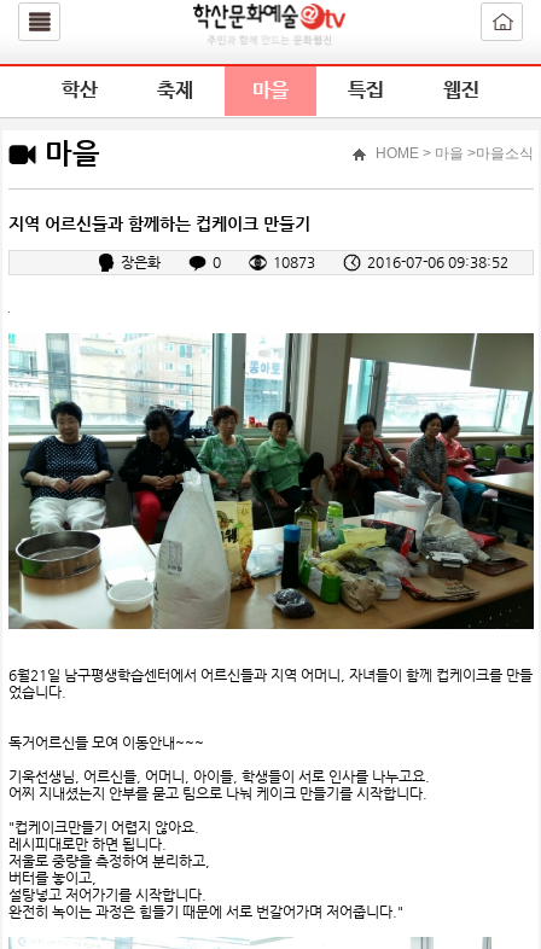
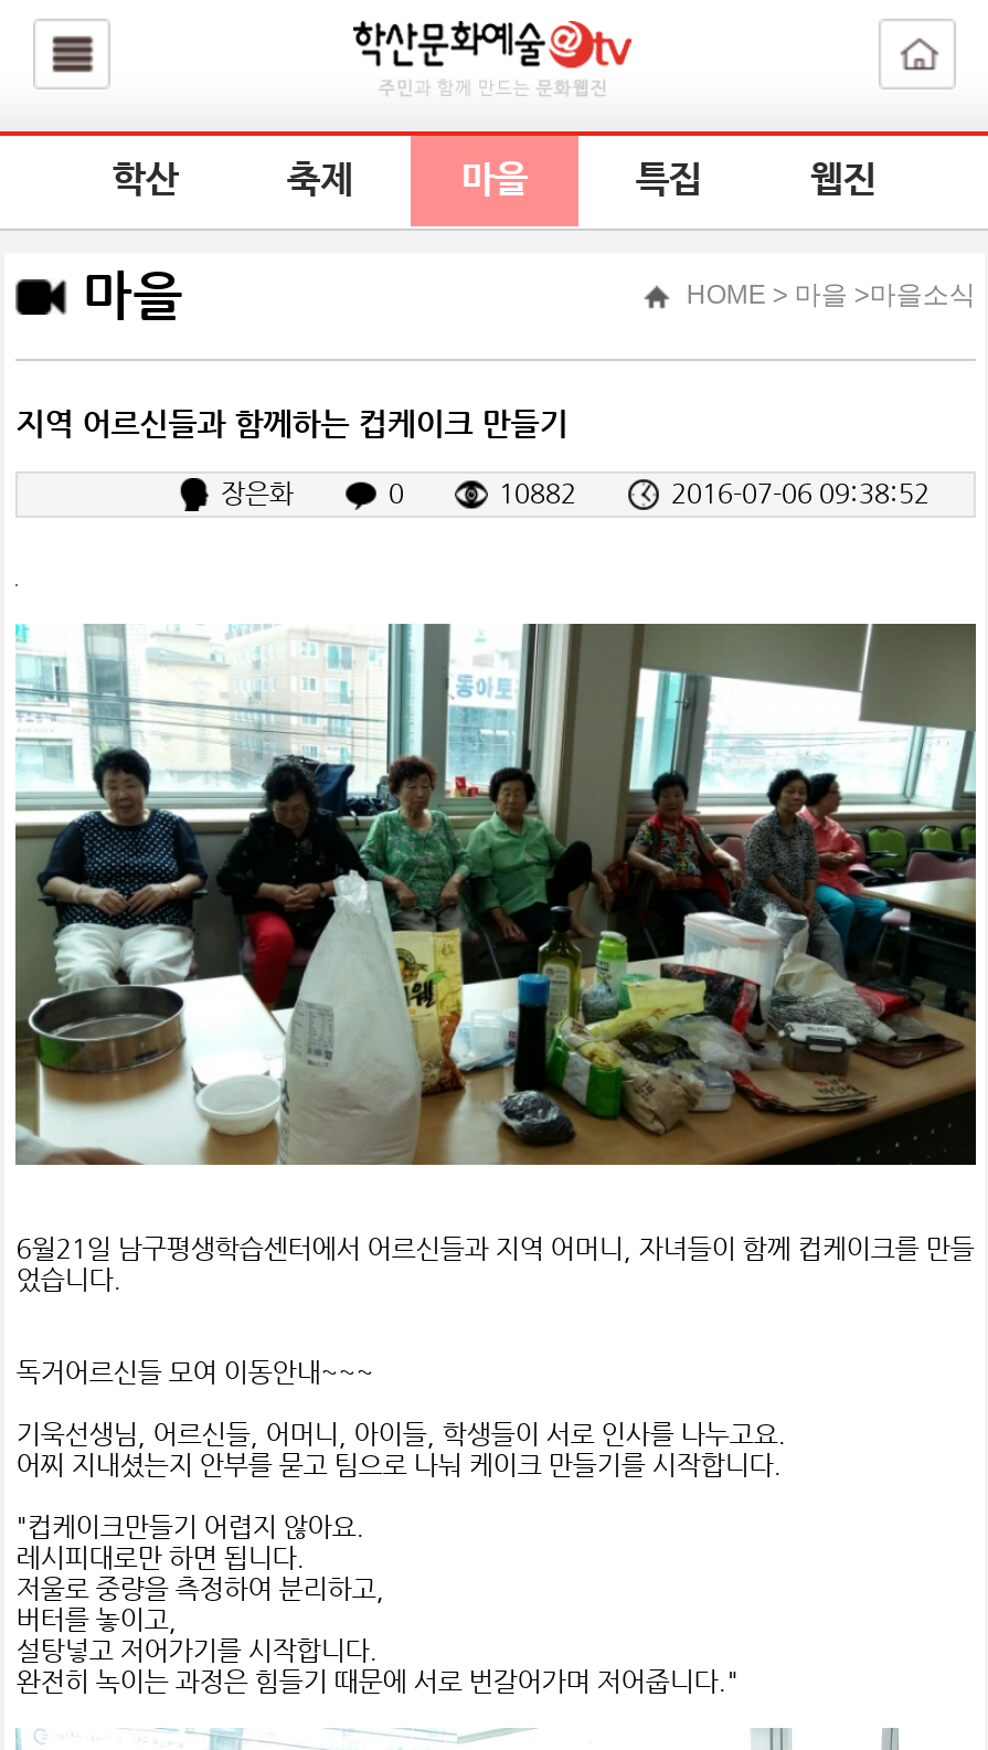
- 10873
+ 10882
